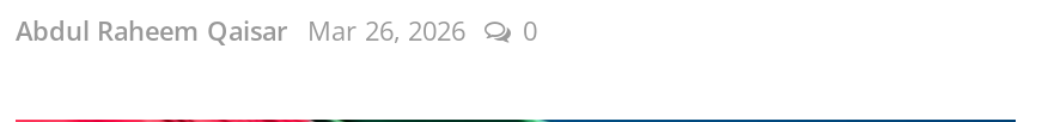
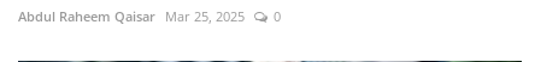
- Abdul Raheem Qaisar Mar 26, 2026
+ Abdul Raheem Qaisar Mar 25, 2025
